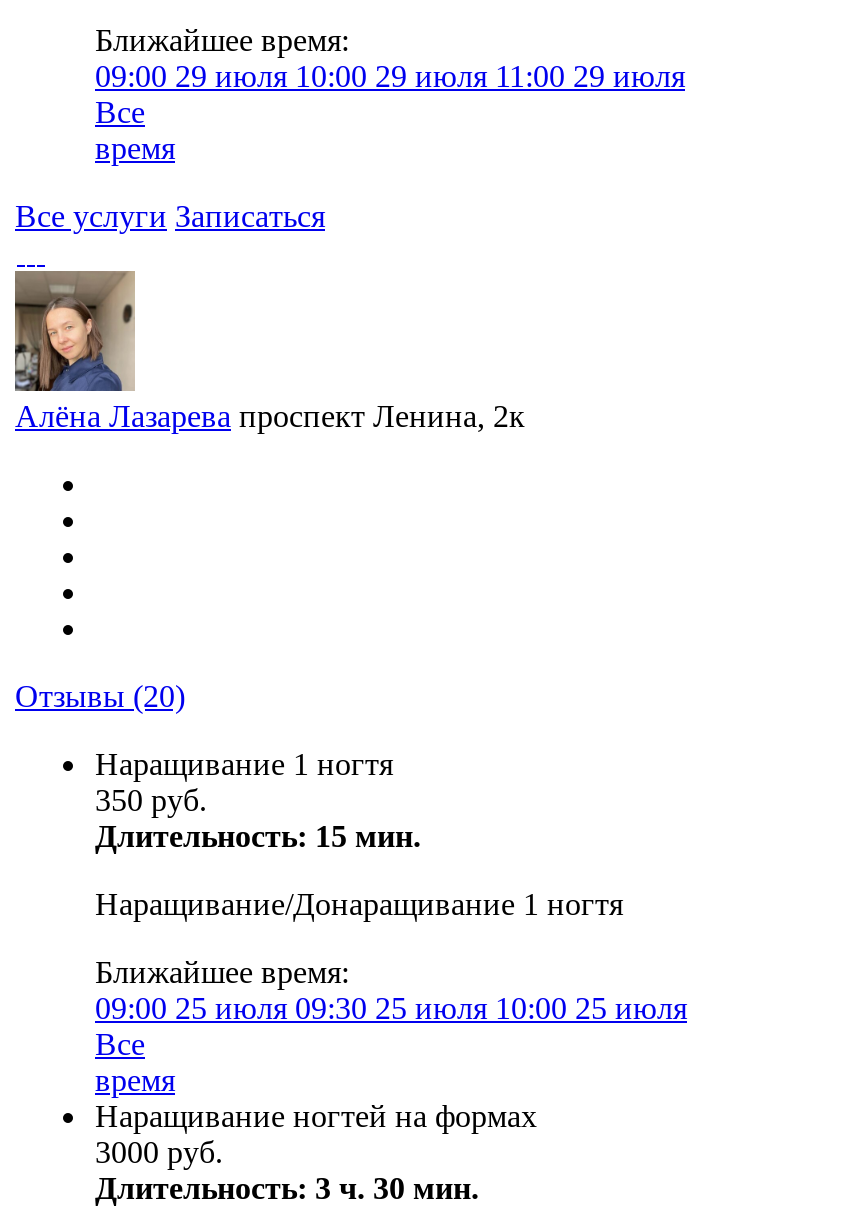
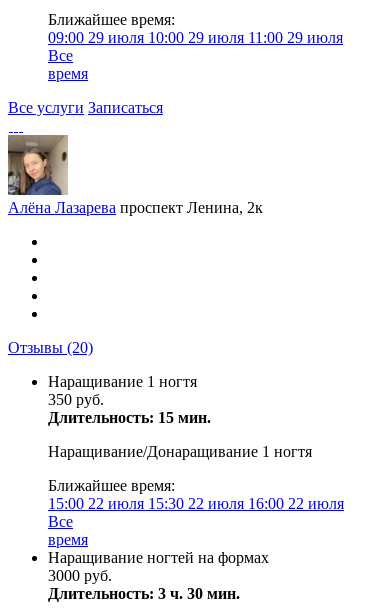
- 09:00 25 июля 09:30 25 июля 10:00 25 июля
+ 15:00 22 июля 15:30 22 июля 16:00 22 июля
